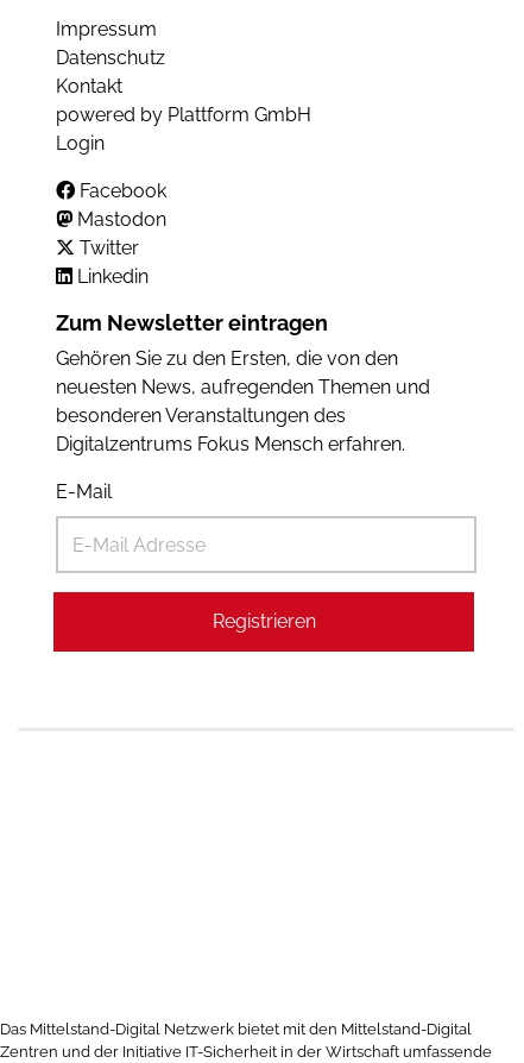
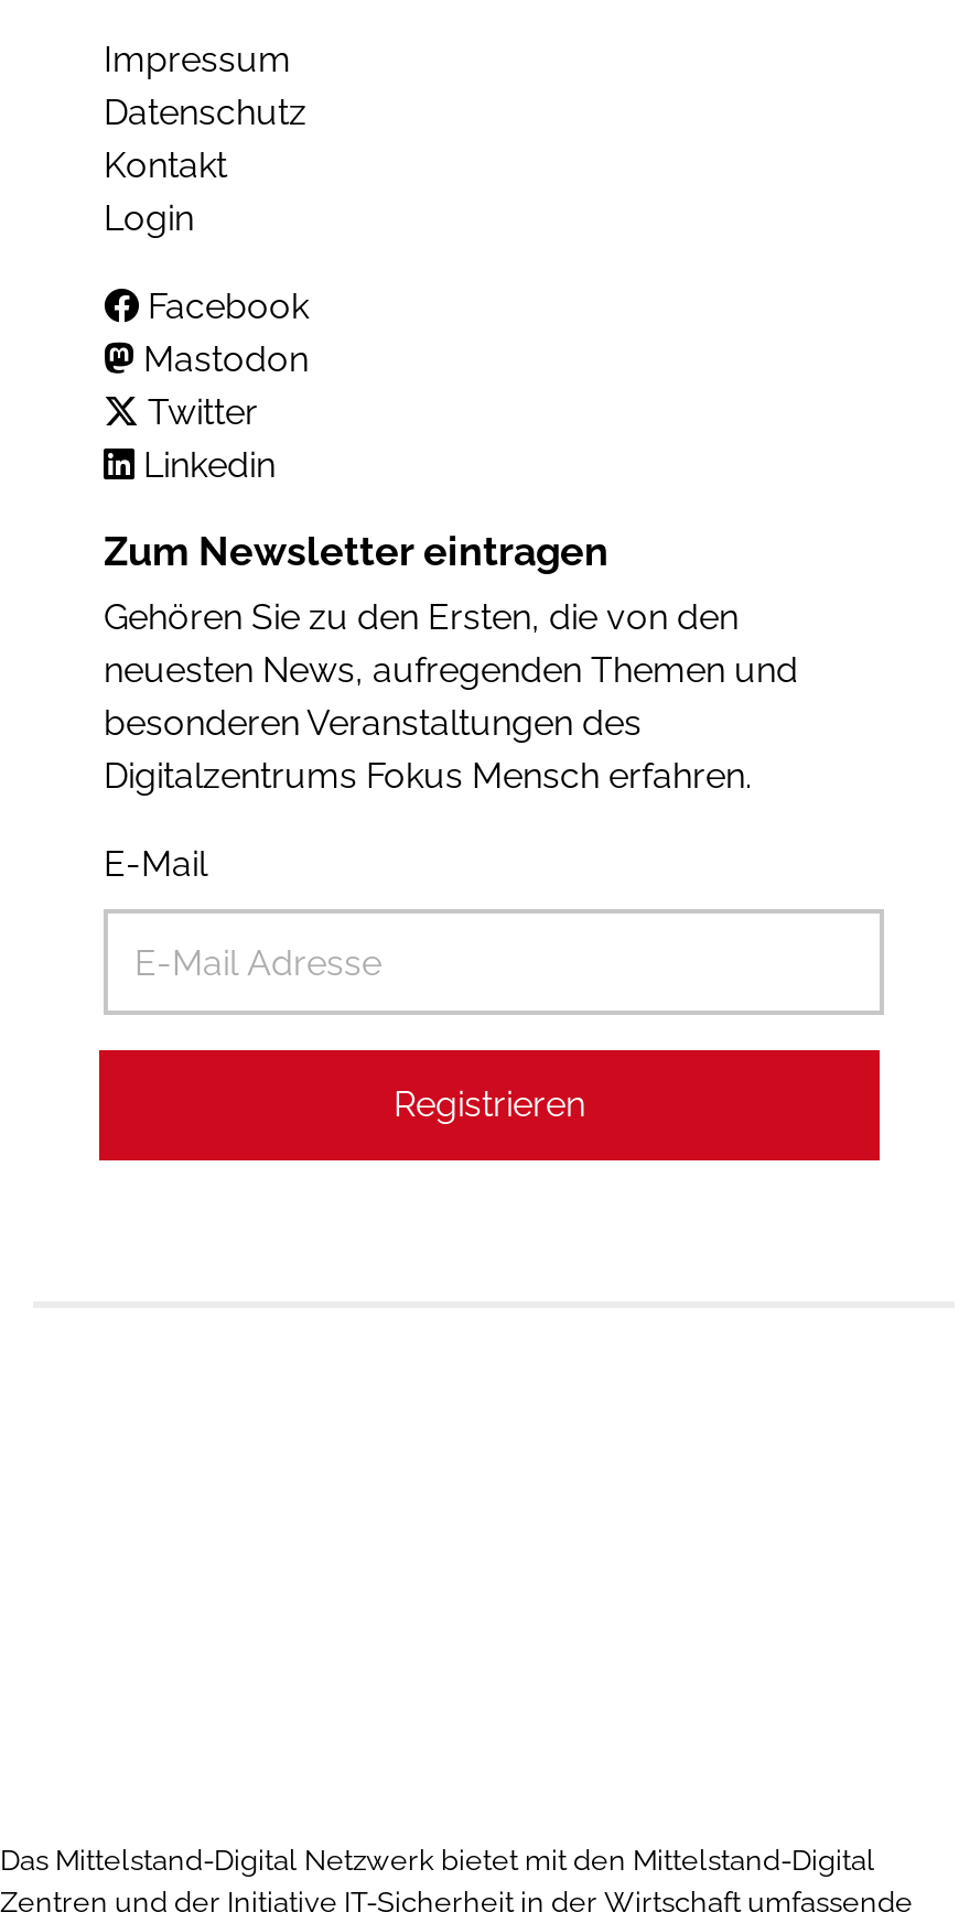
- powered by Plattform GmbH
